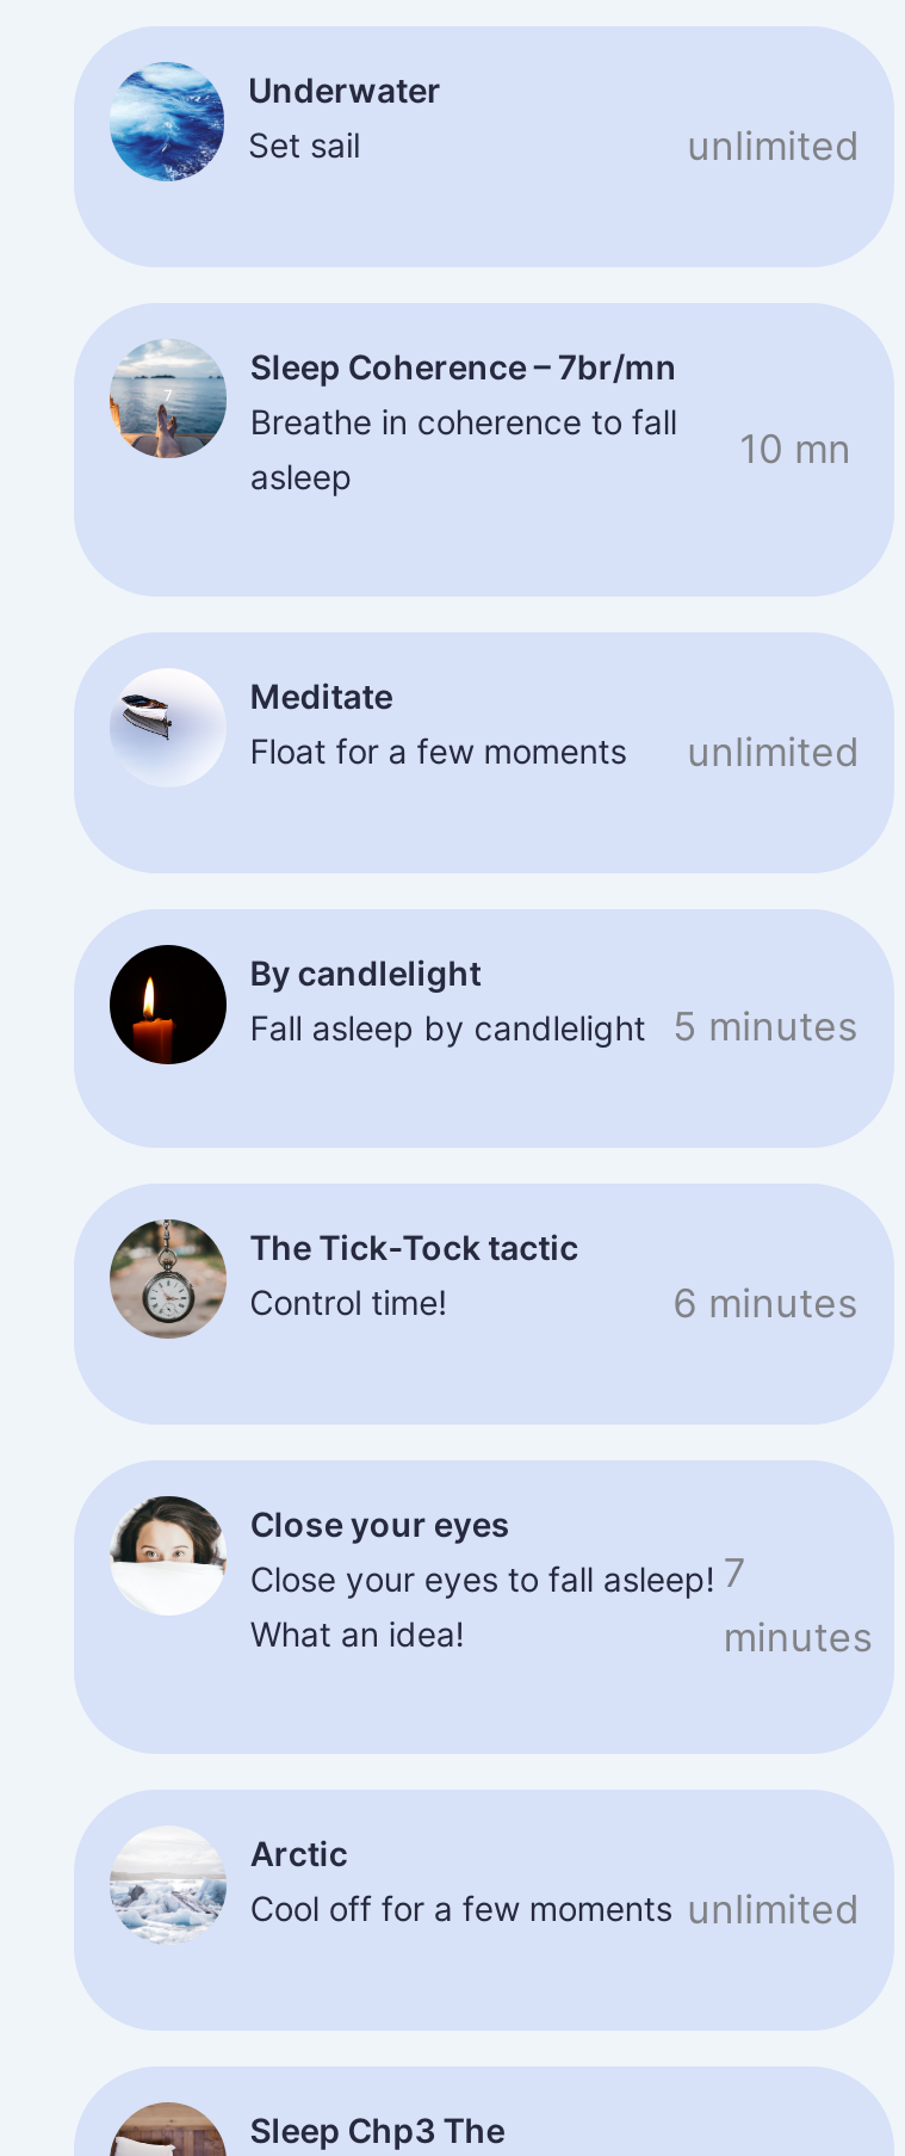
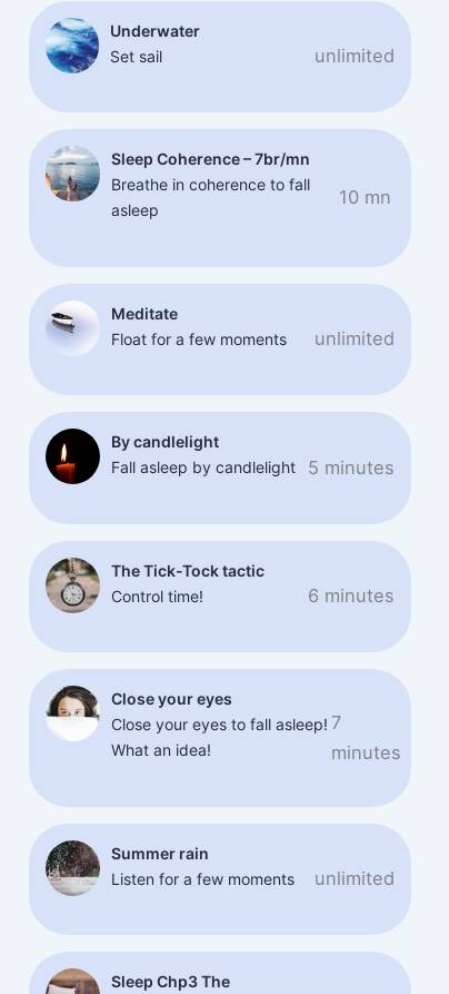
- [image]
- Arctic
- Cool off for a few moments unlimited
+ [image]
+ Summer rain
+ Listen for a few moments
+ unlimited
